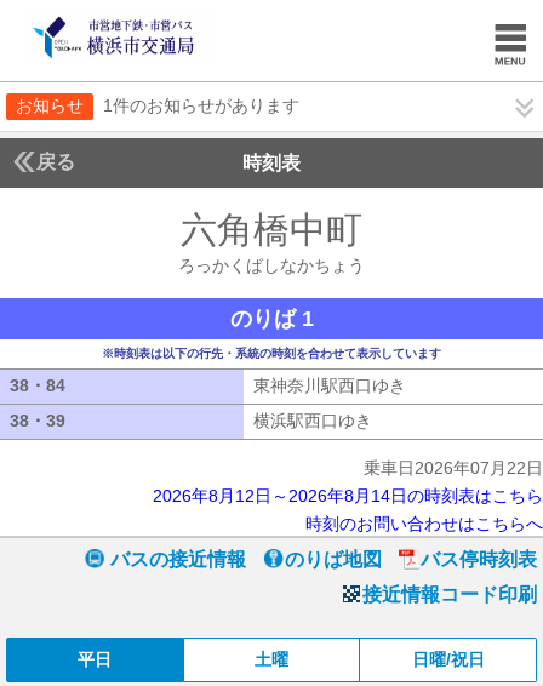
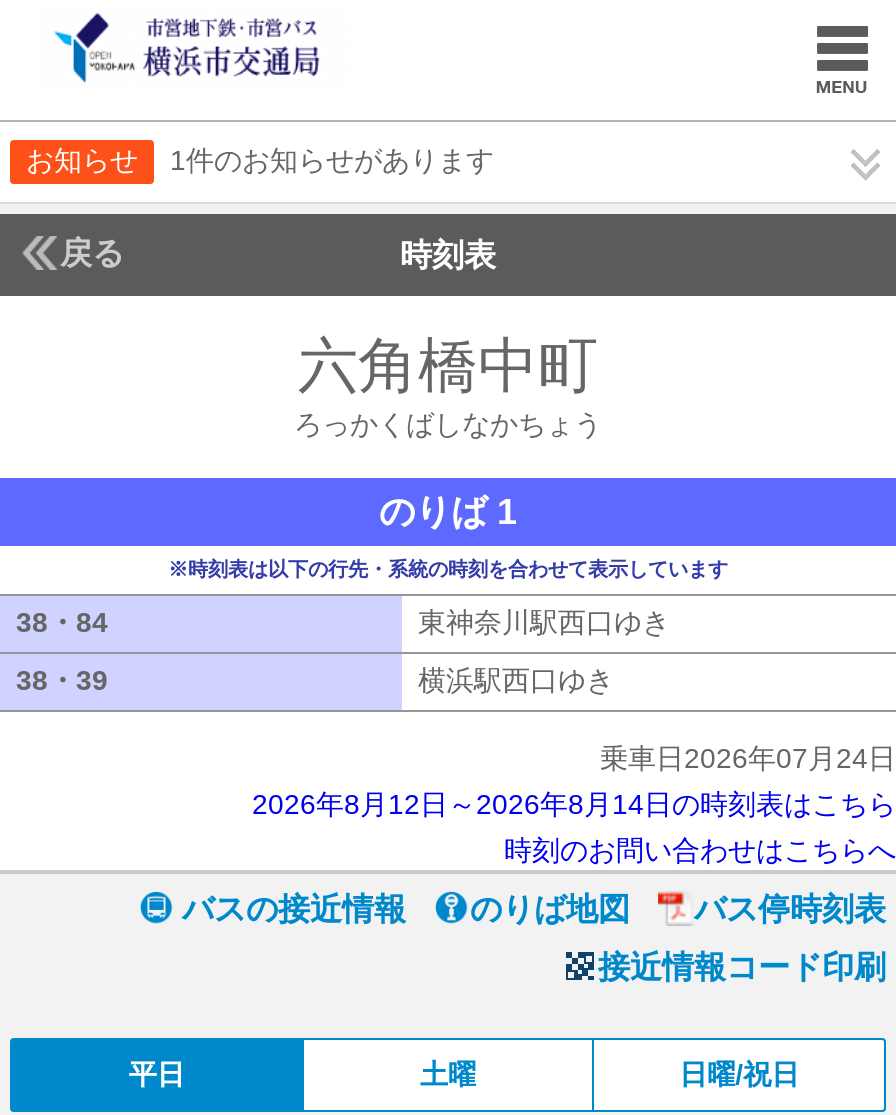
- 乗車日2026年07月22日
+ 乗車日2026年07月24日
